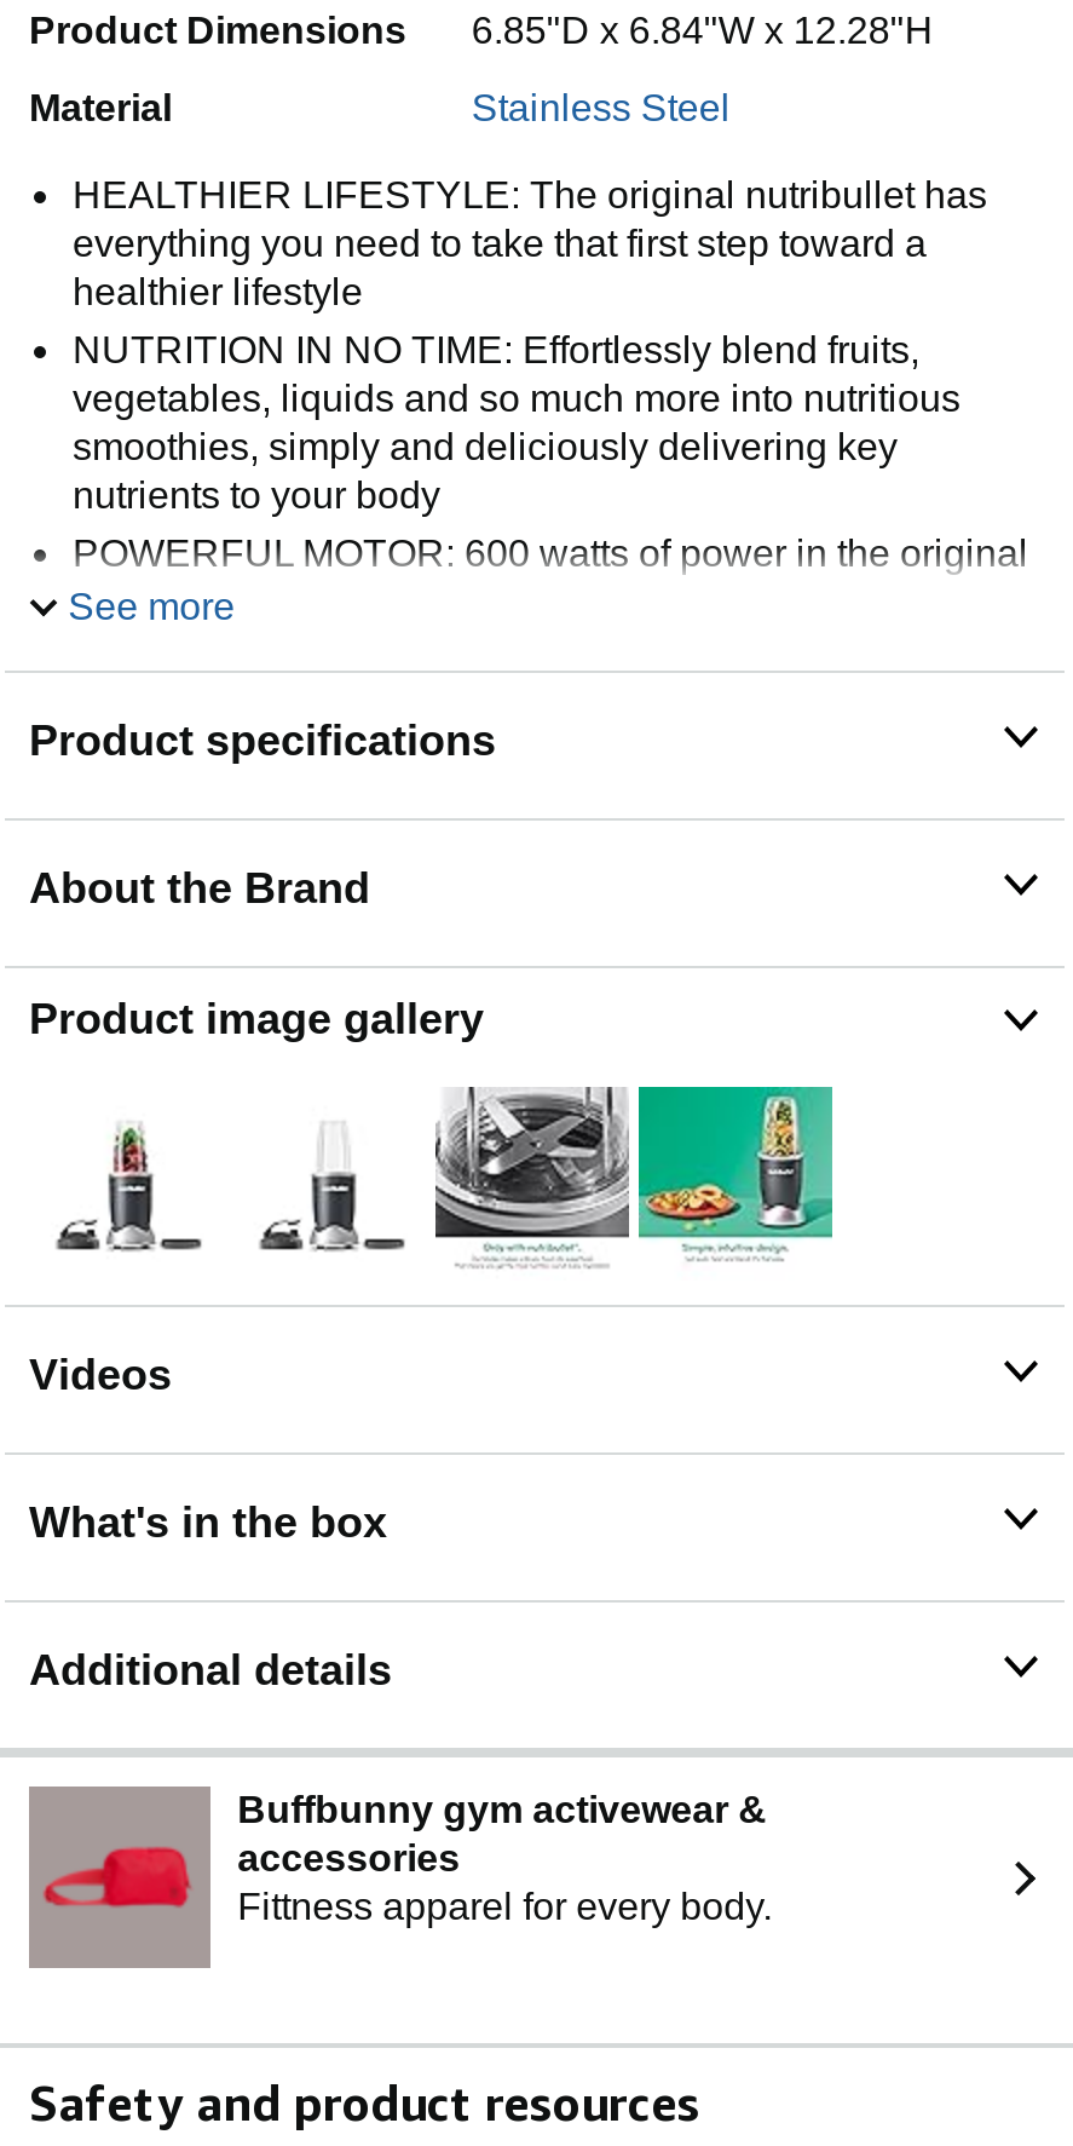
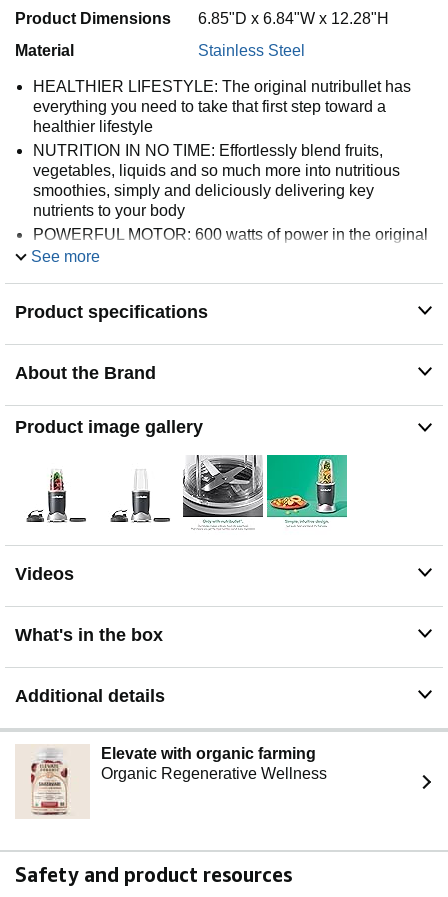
- [image]
- Buffbunny gym activewear &
- accessories
- Fittness apparel for every body.
+ [image]
+ Elevate with organic farming
+ Organic Regenerative Wellness
